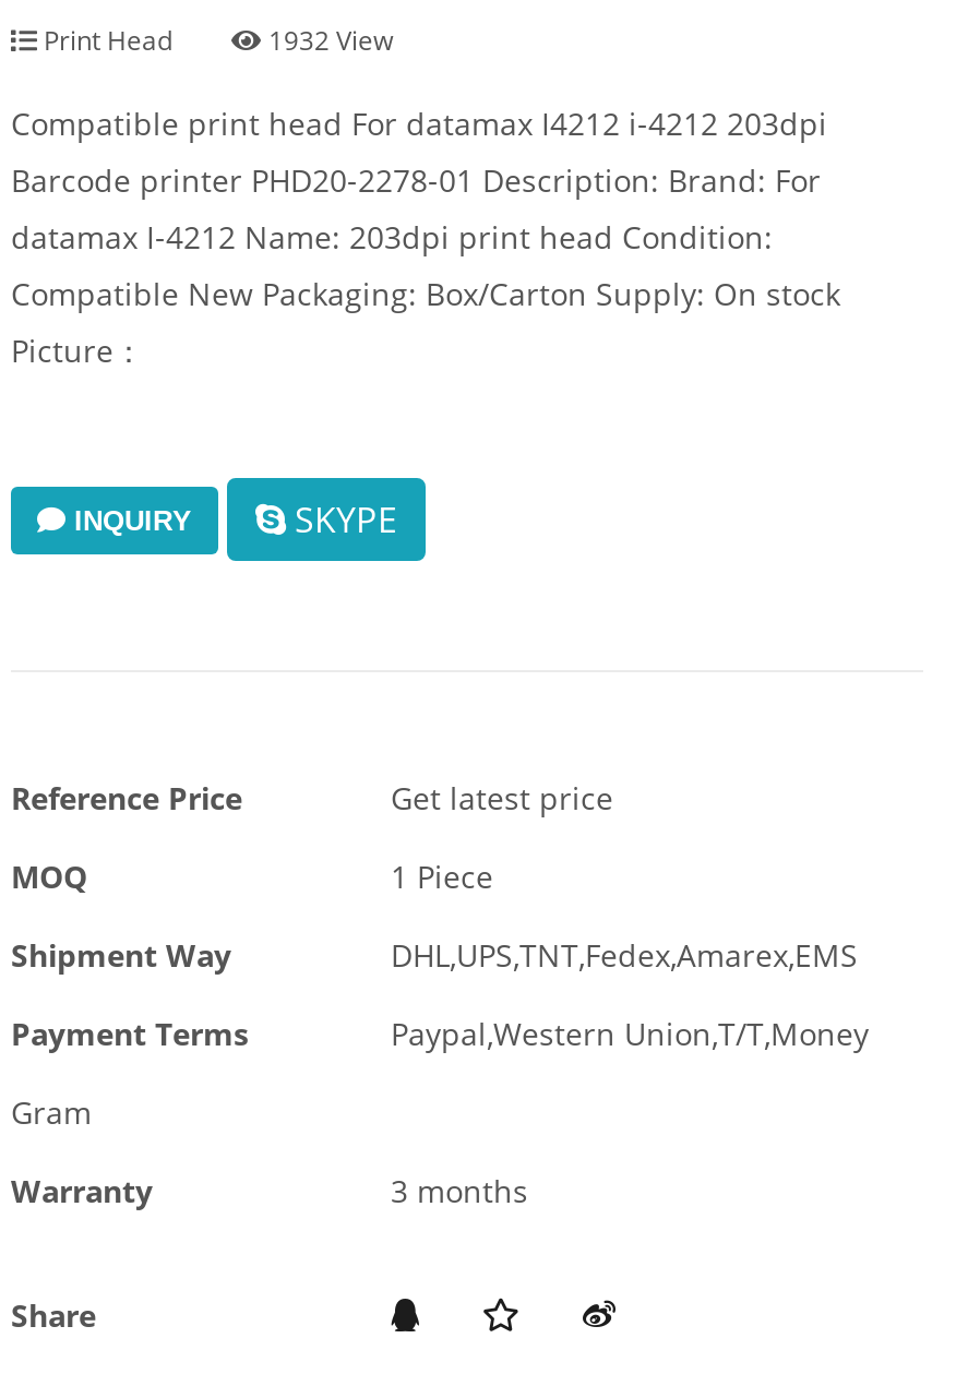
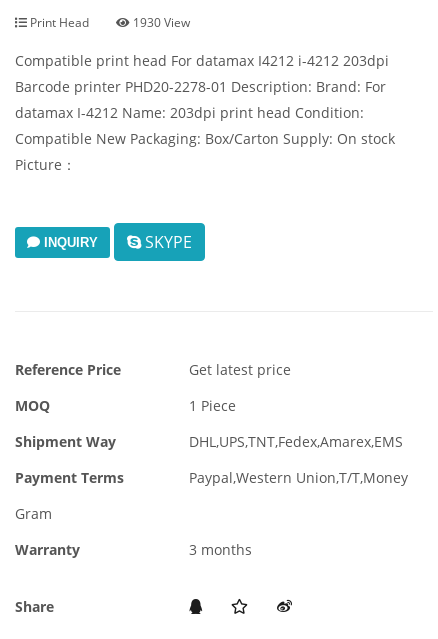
- 1932 View
+ 1930 View
